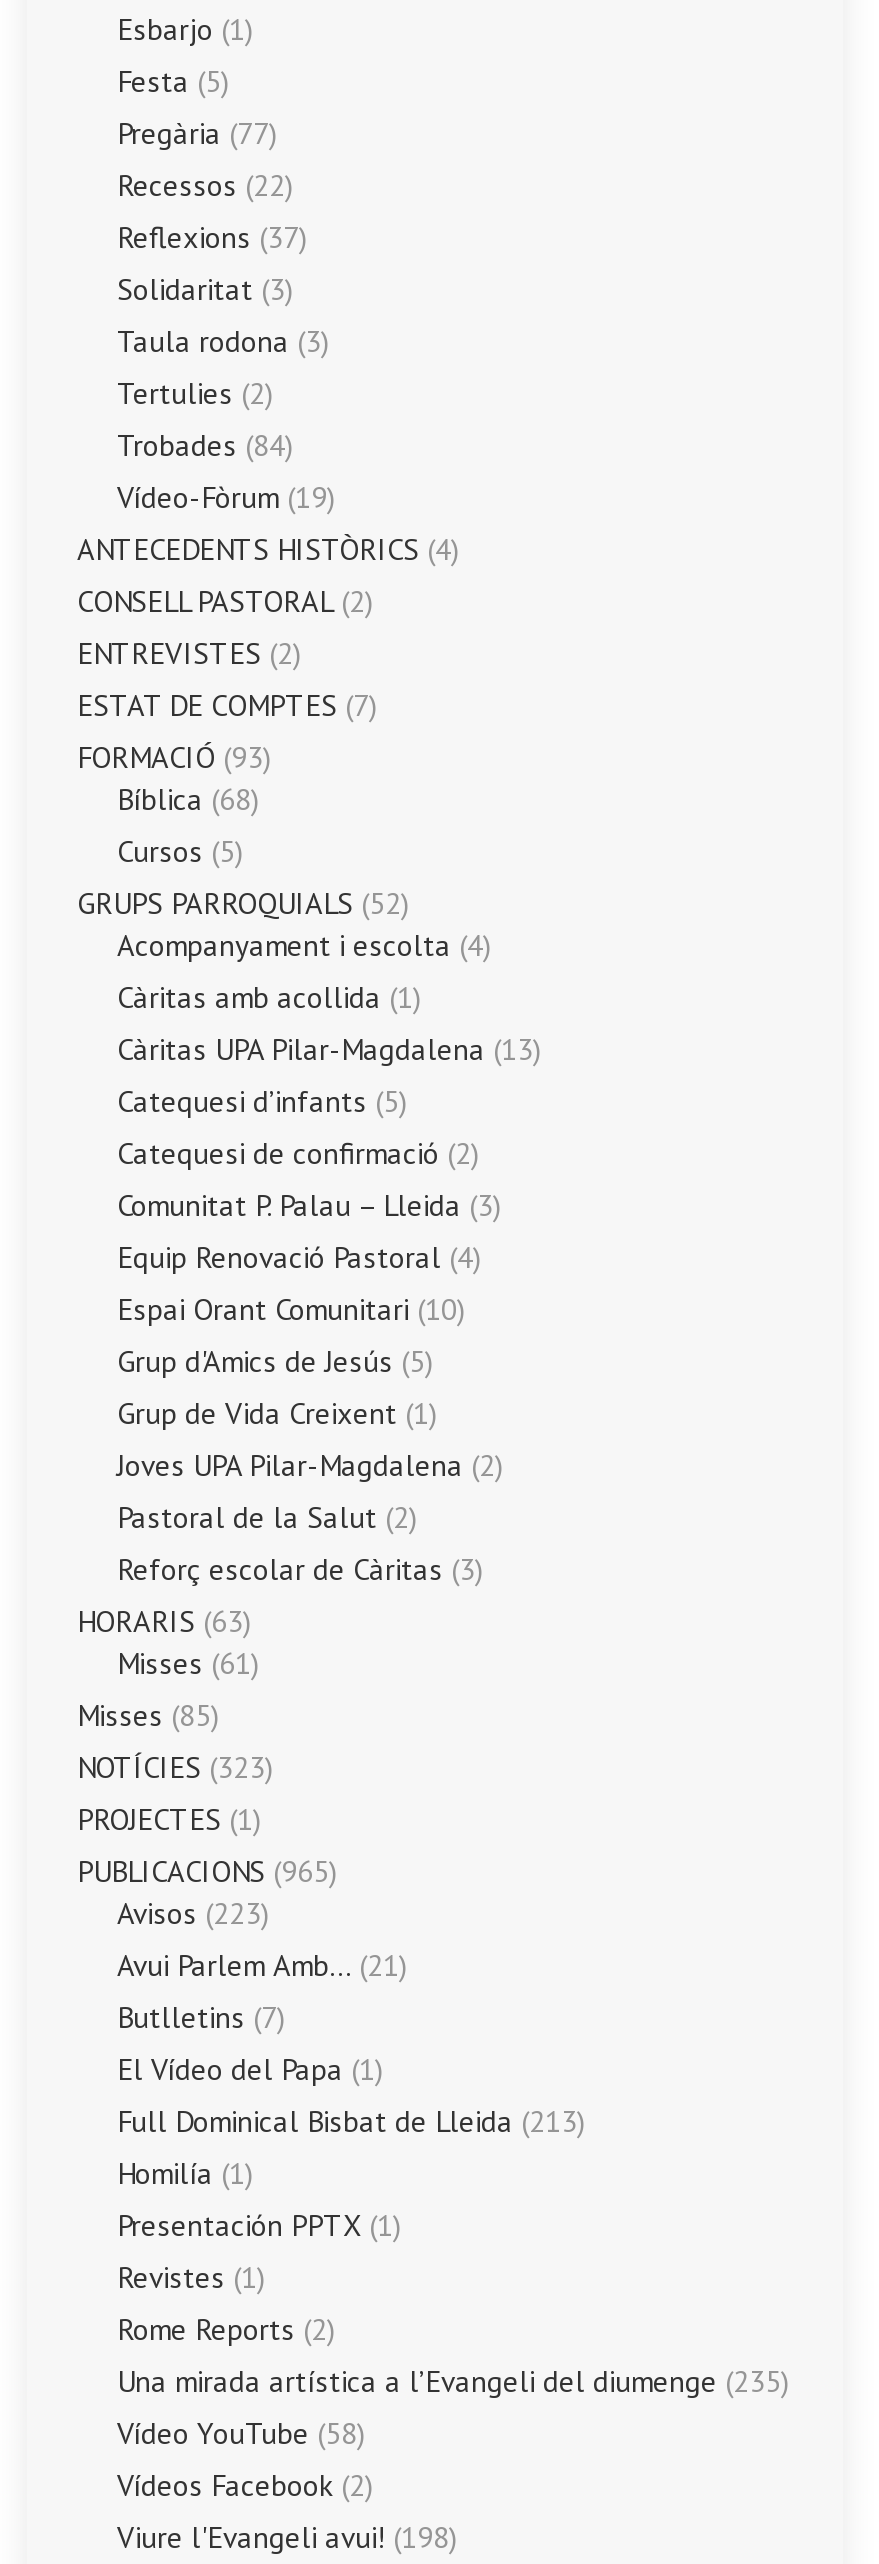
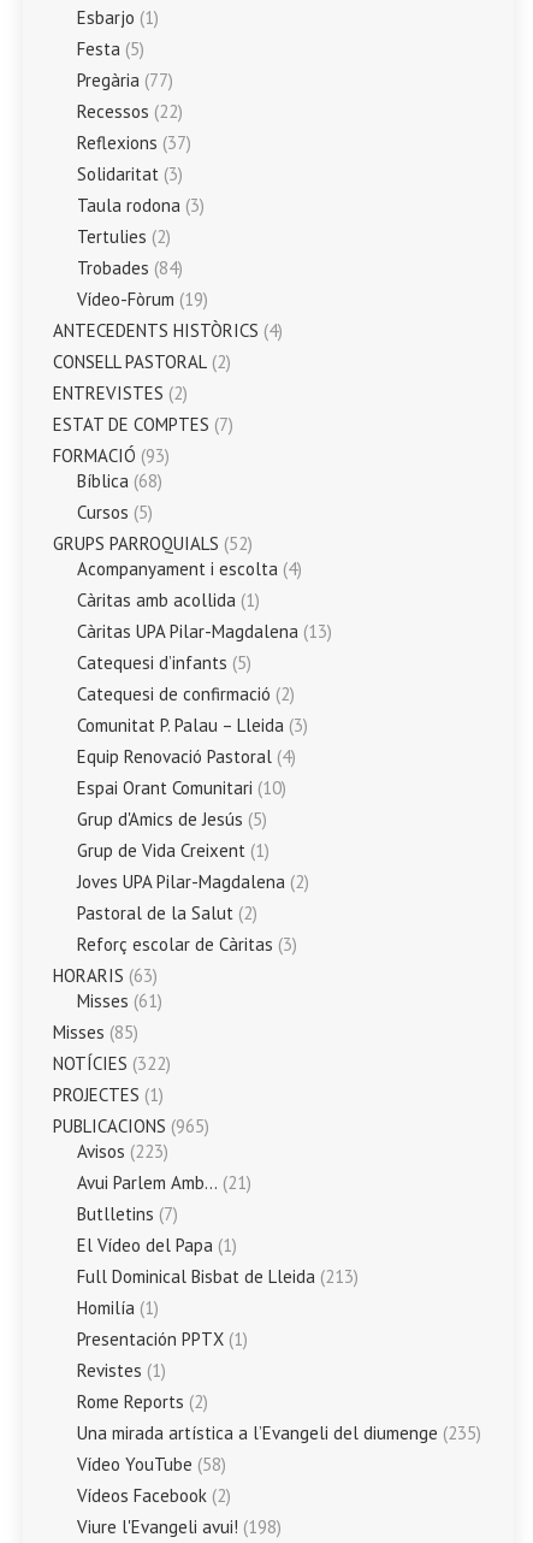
- NOTÍCIES (323)
+ NOTÍCIES (322)
